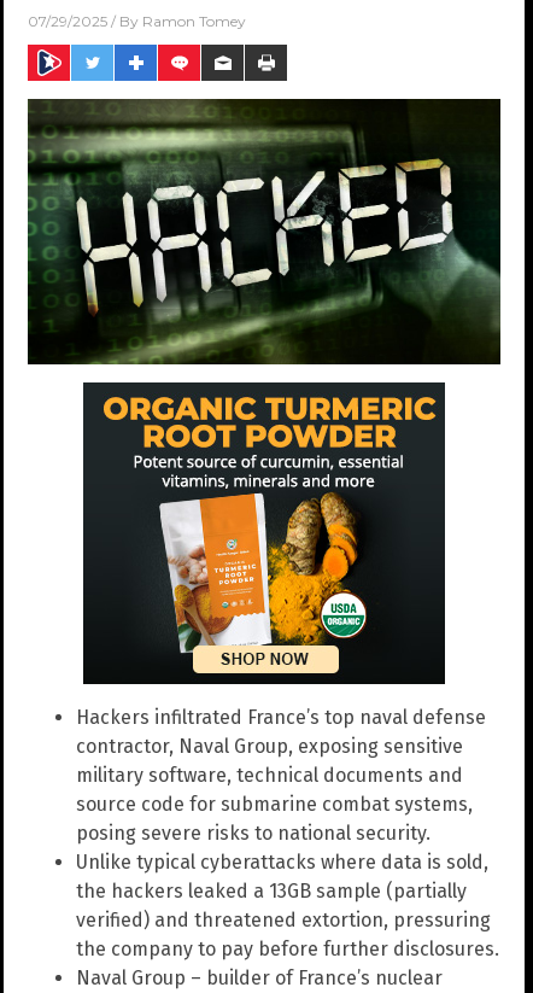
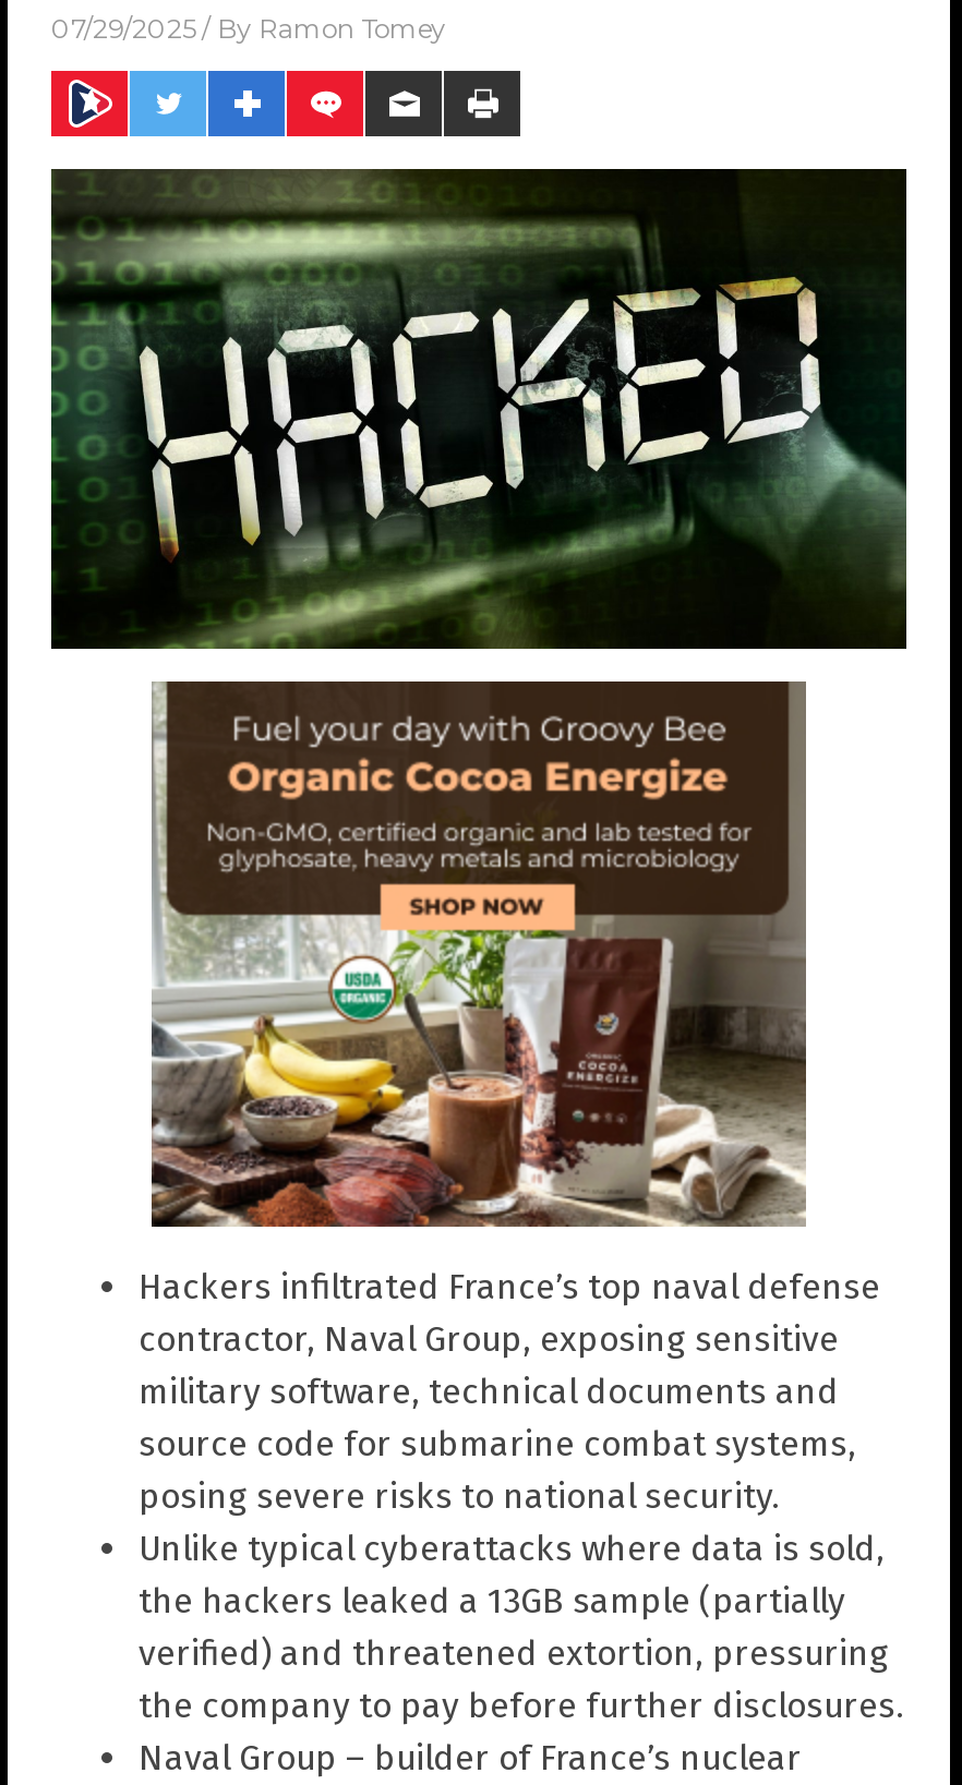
- [image]
+ [image]
